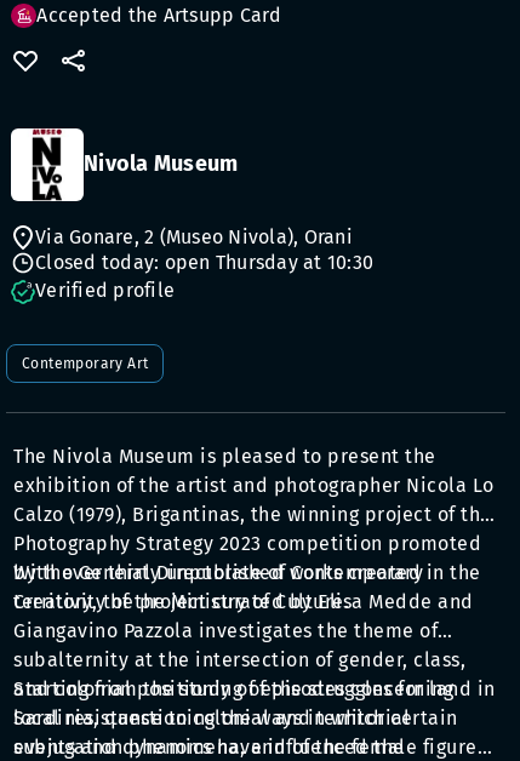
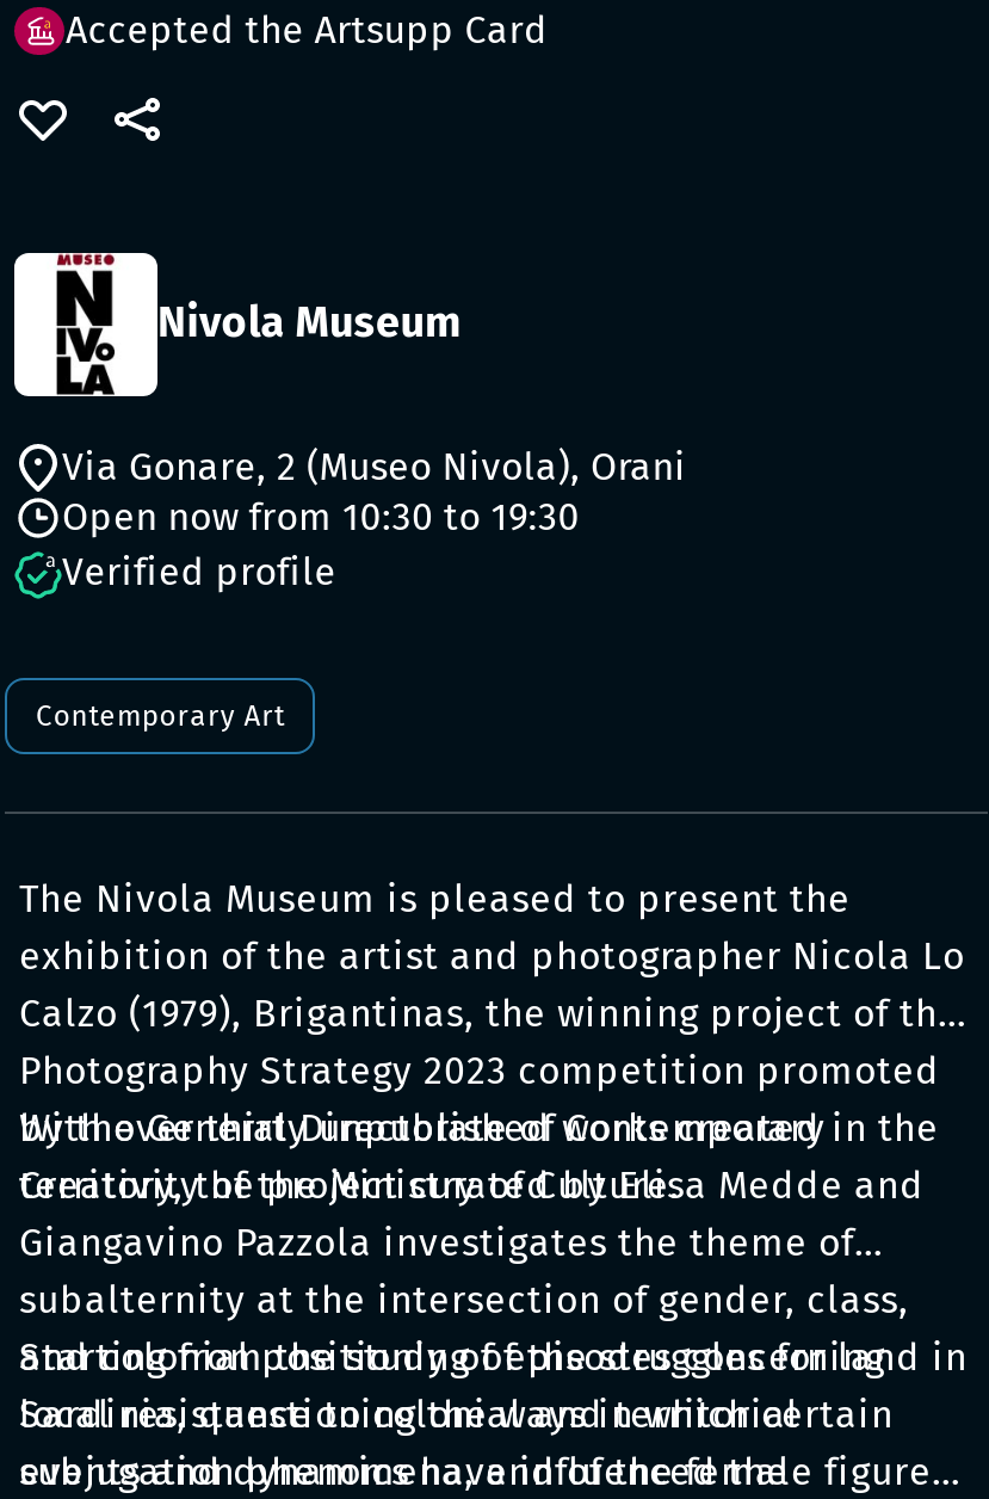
- Closed today: open Thursday at 10:30
+ Open now from 10:30 to 19:30
